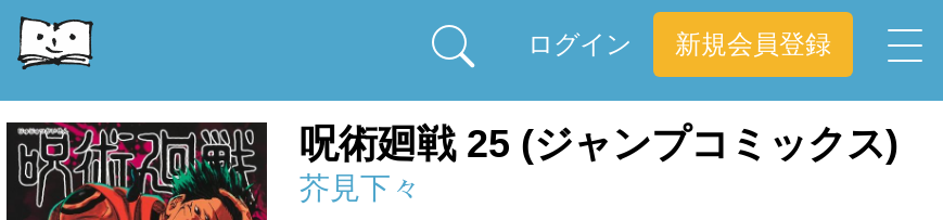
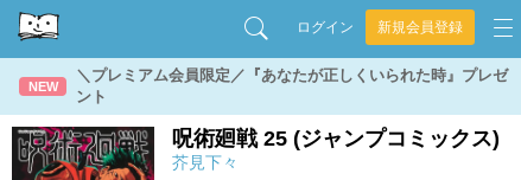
+ [image]
+ NEW

+ ＼プレミアム会員限定／『あなたが正しくいられた時』プレゼ
+ ント
